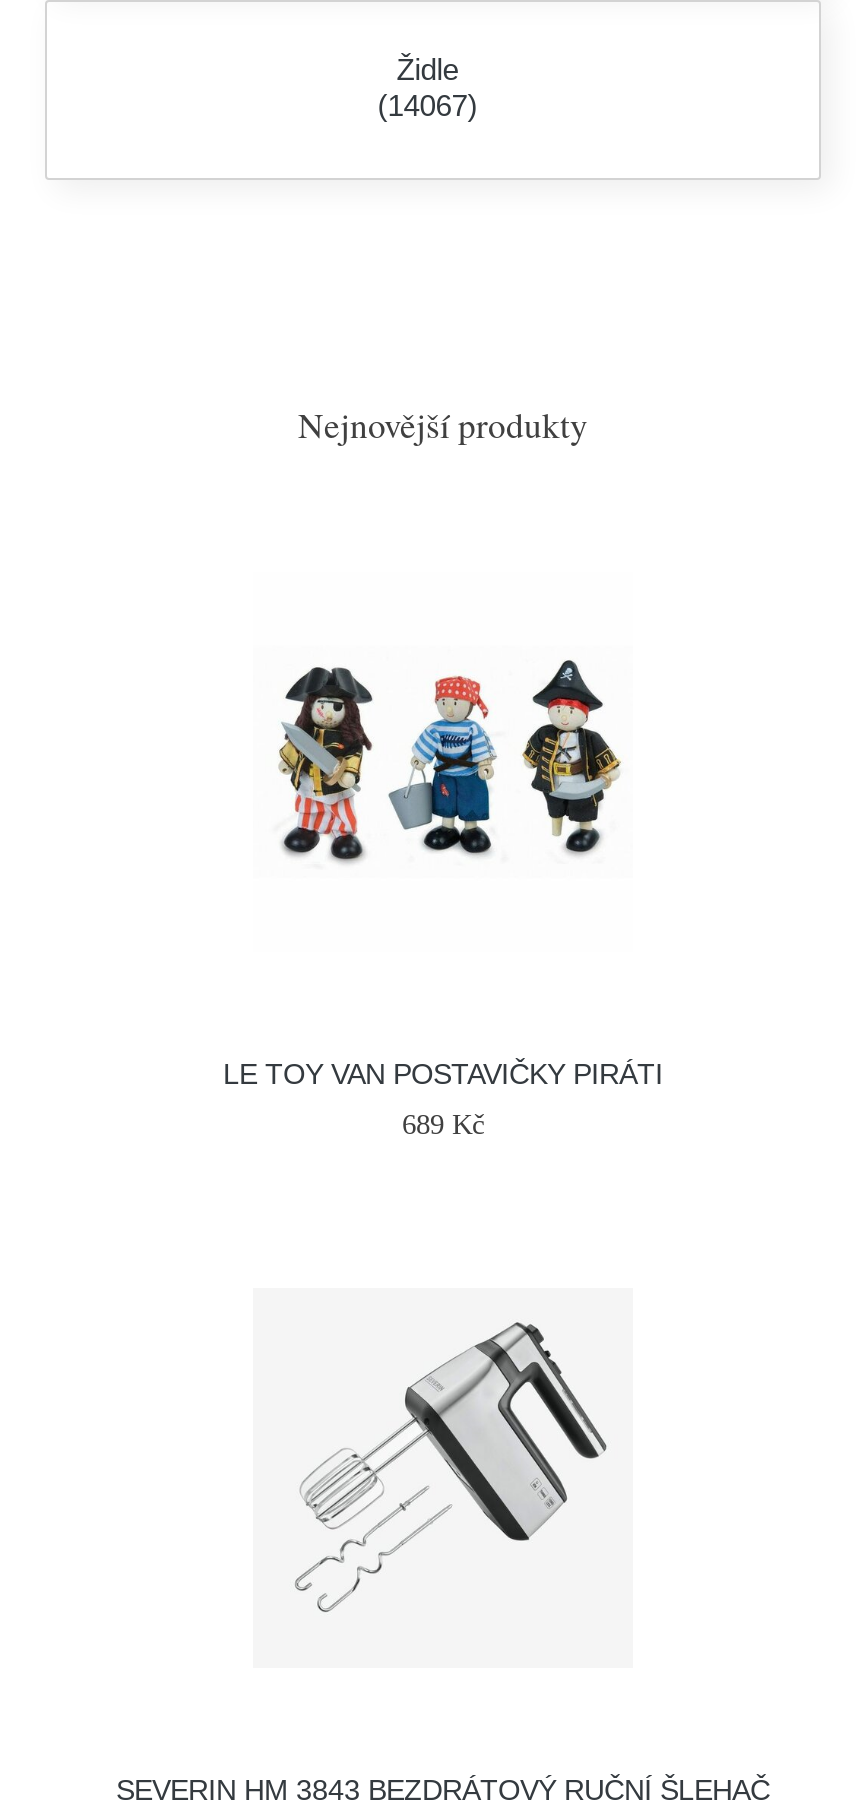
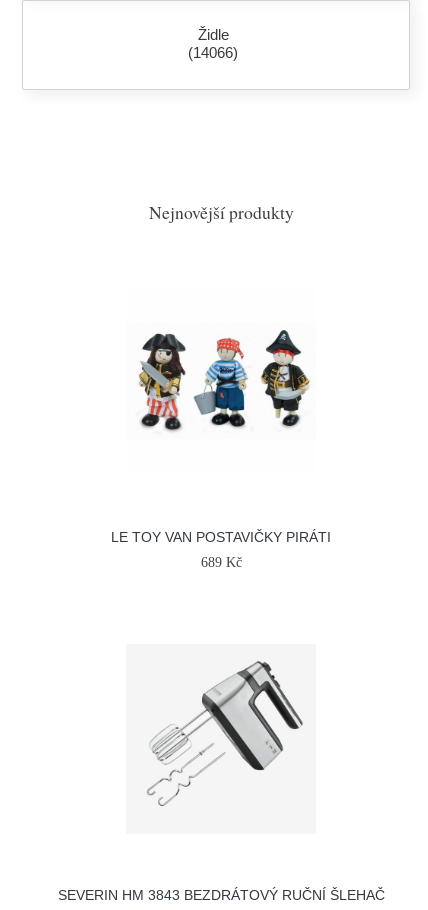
- (14067)
+ (14066)
